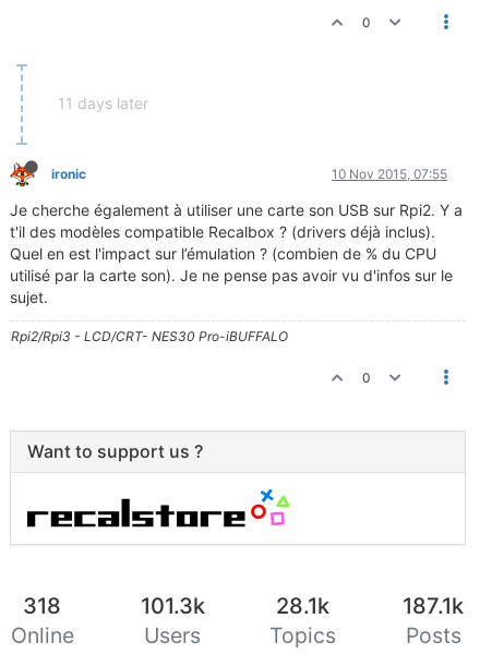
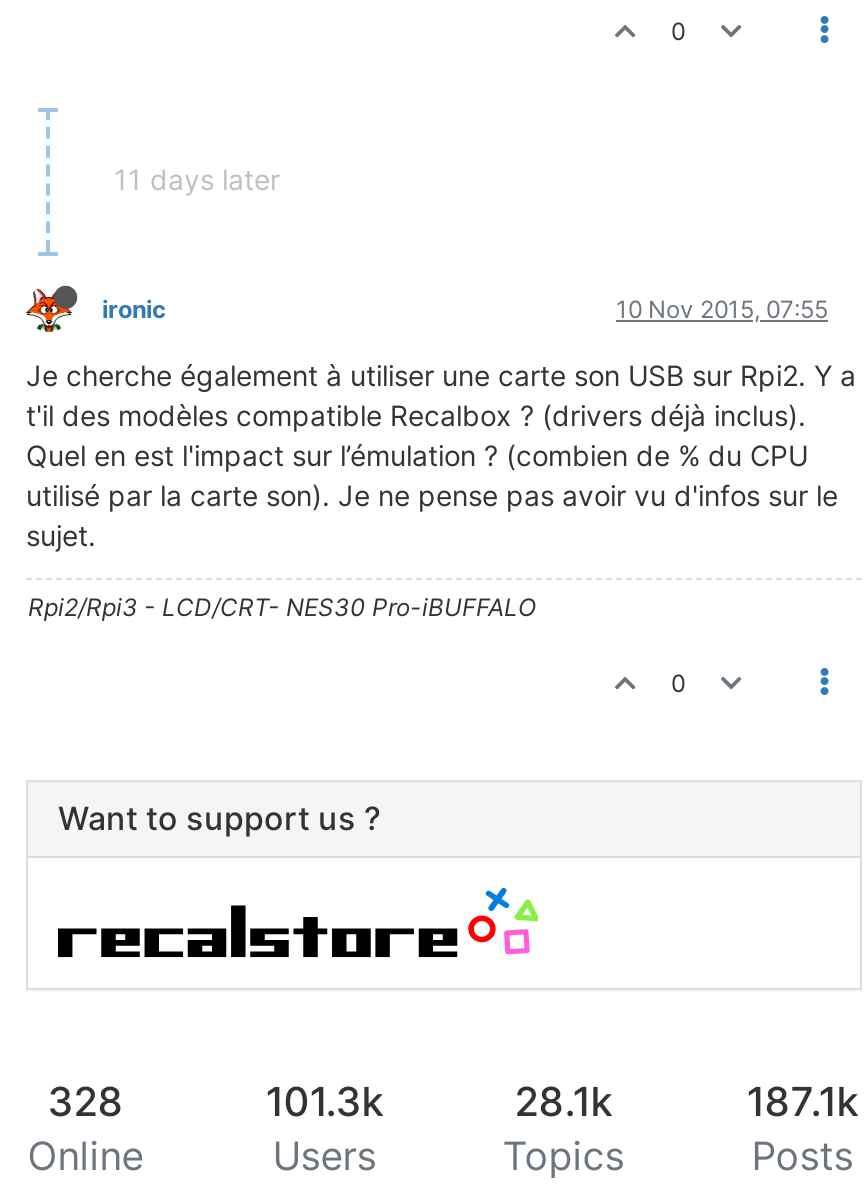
- 318
+ 328
